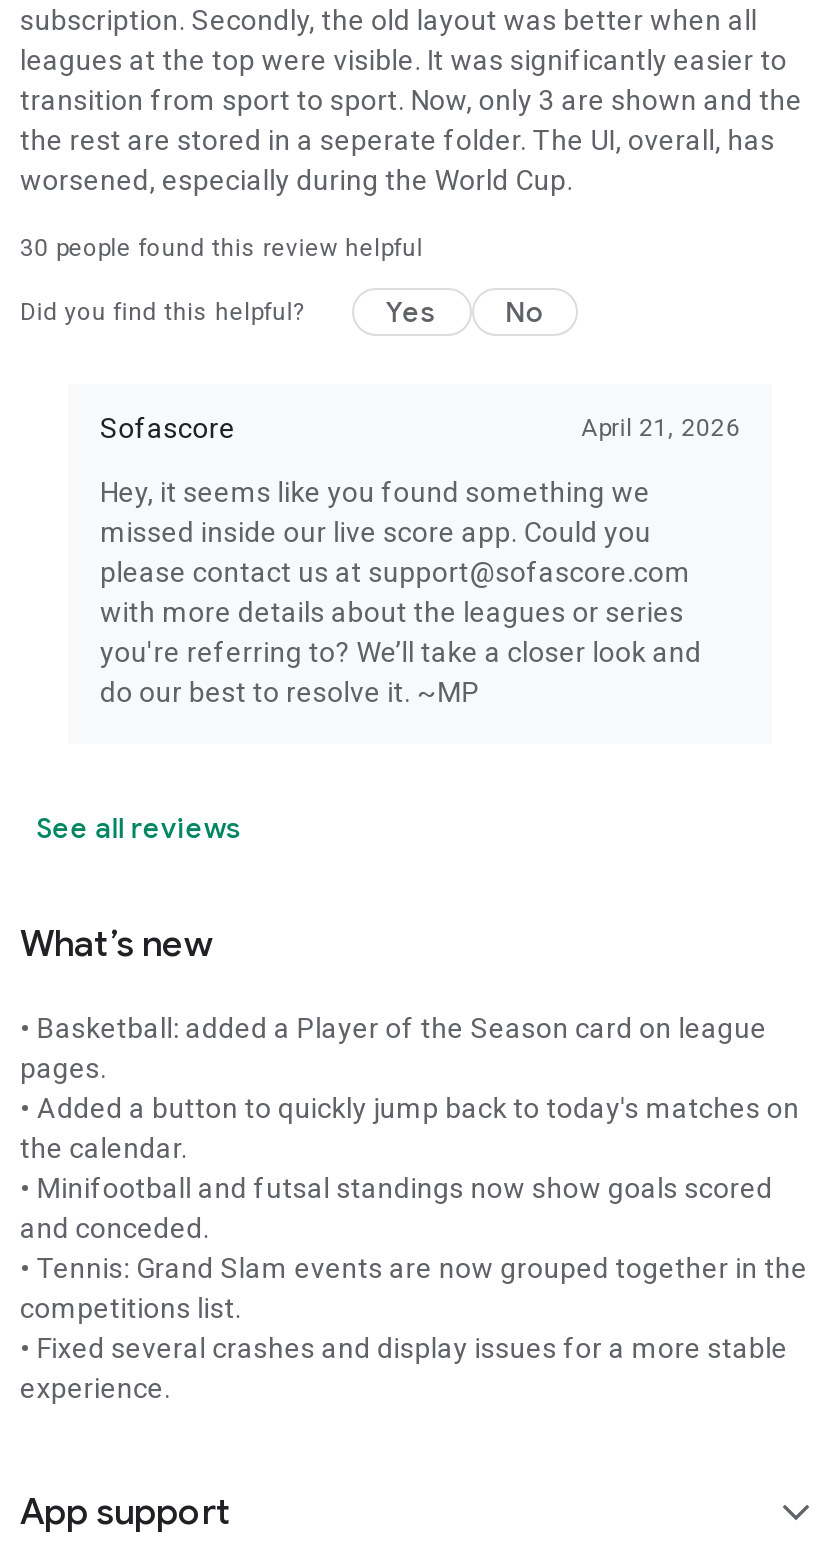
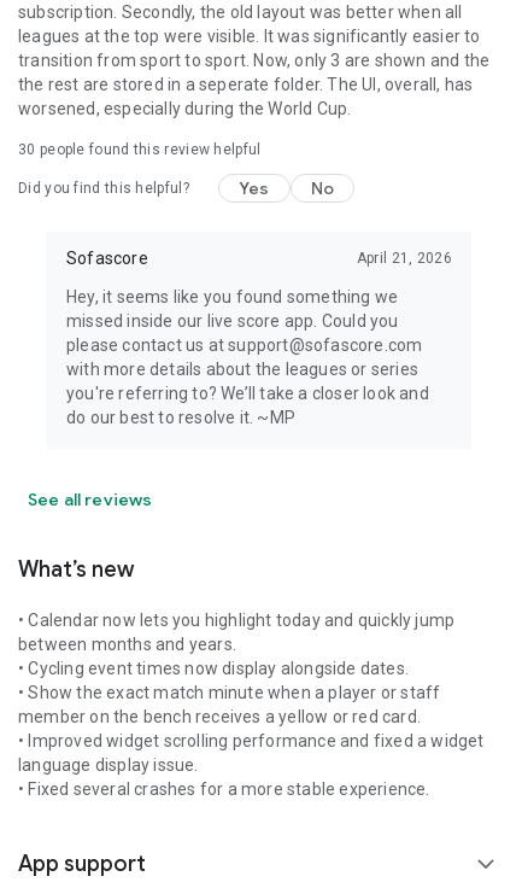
- • Basketball: added a Player of the Season card on league
- pages.
- • Added a button to quickly jump back to today's matches on
- the calendar.
- • Minifootball and futsal standings now show goals scored
- and conceded.
- • Tennis: Grand Slam events are now grouped together in the
- competitions list.
- • Fixed several crashes and display issues for a more stable
- experience.
+ • Calendar now lets you highlight today and quickly jump
+ between months and years.
+ • Cycling event times now display alongside dates.
+ • Show the exact match minute when a player or staff
+ member on the bench receives a yellow or red card.
+ • Improved widget scrolling performance and fixed a widget
+ language display issue.
+ • Fixed several crashes for a more stable experience.
